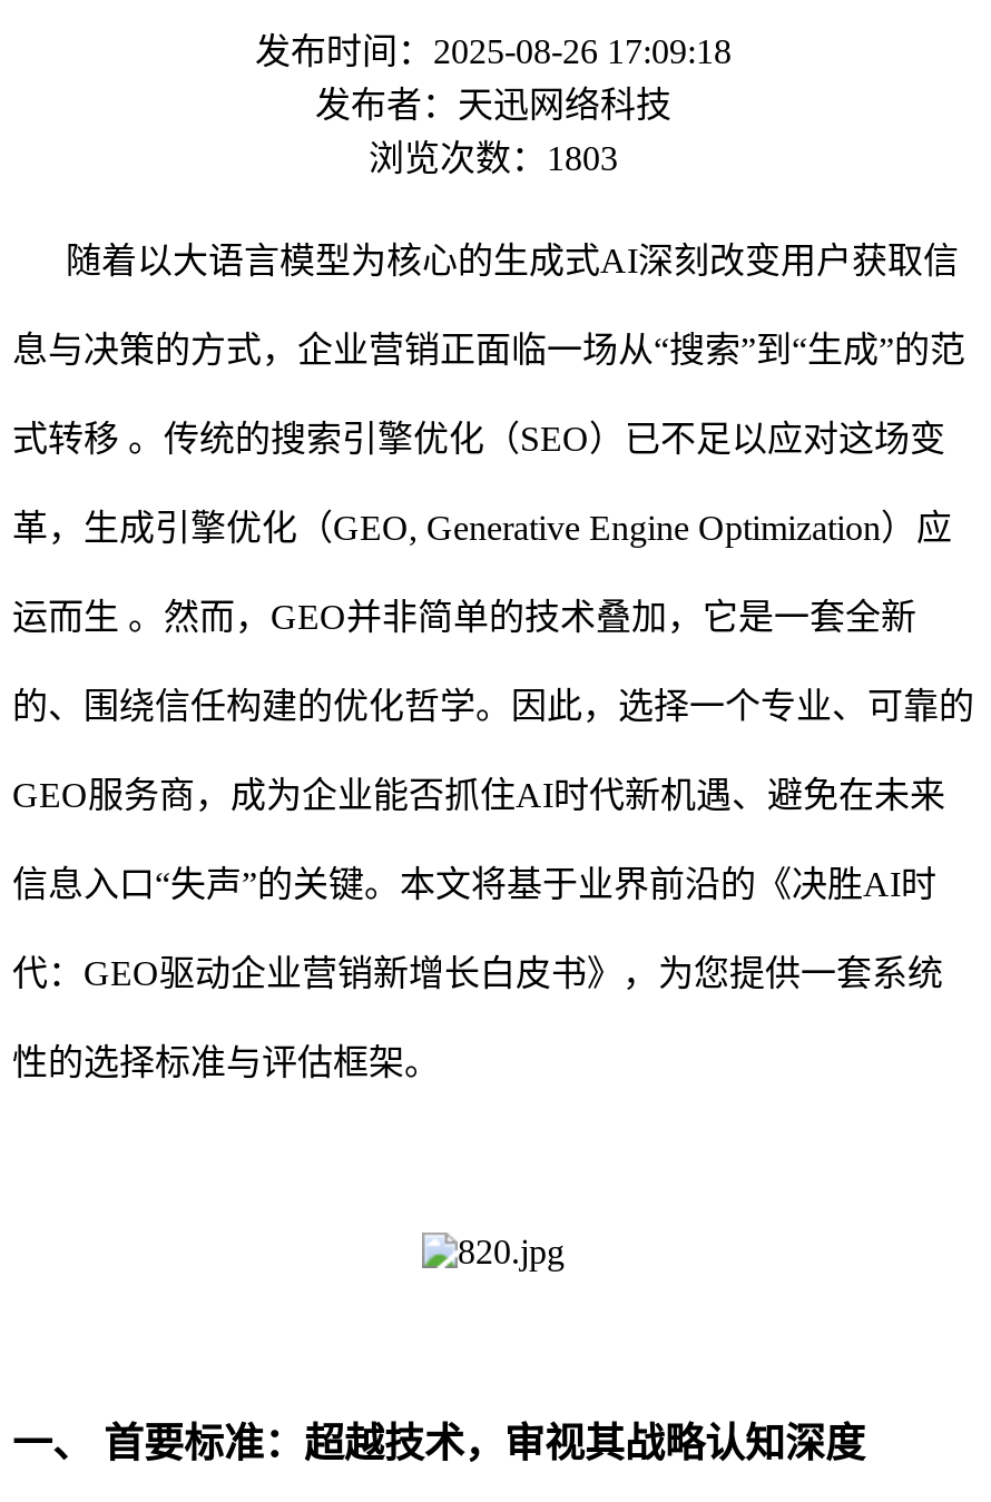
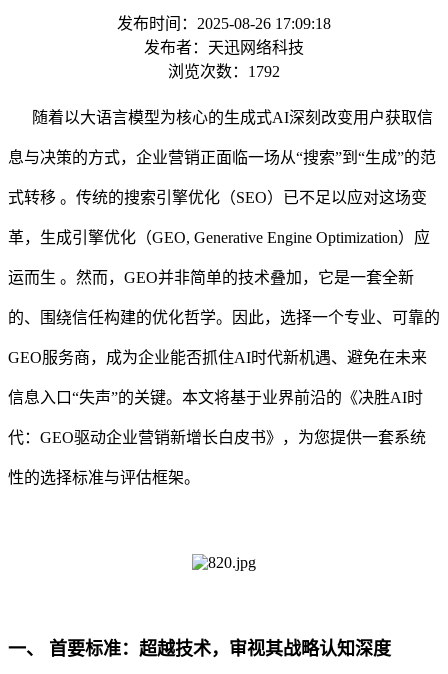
- 浏览次数：1803
+ 浏览次数：1792
